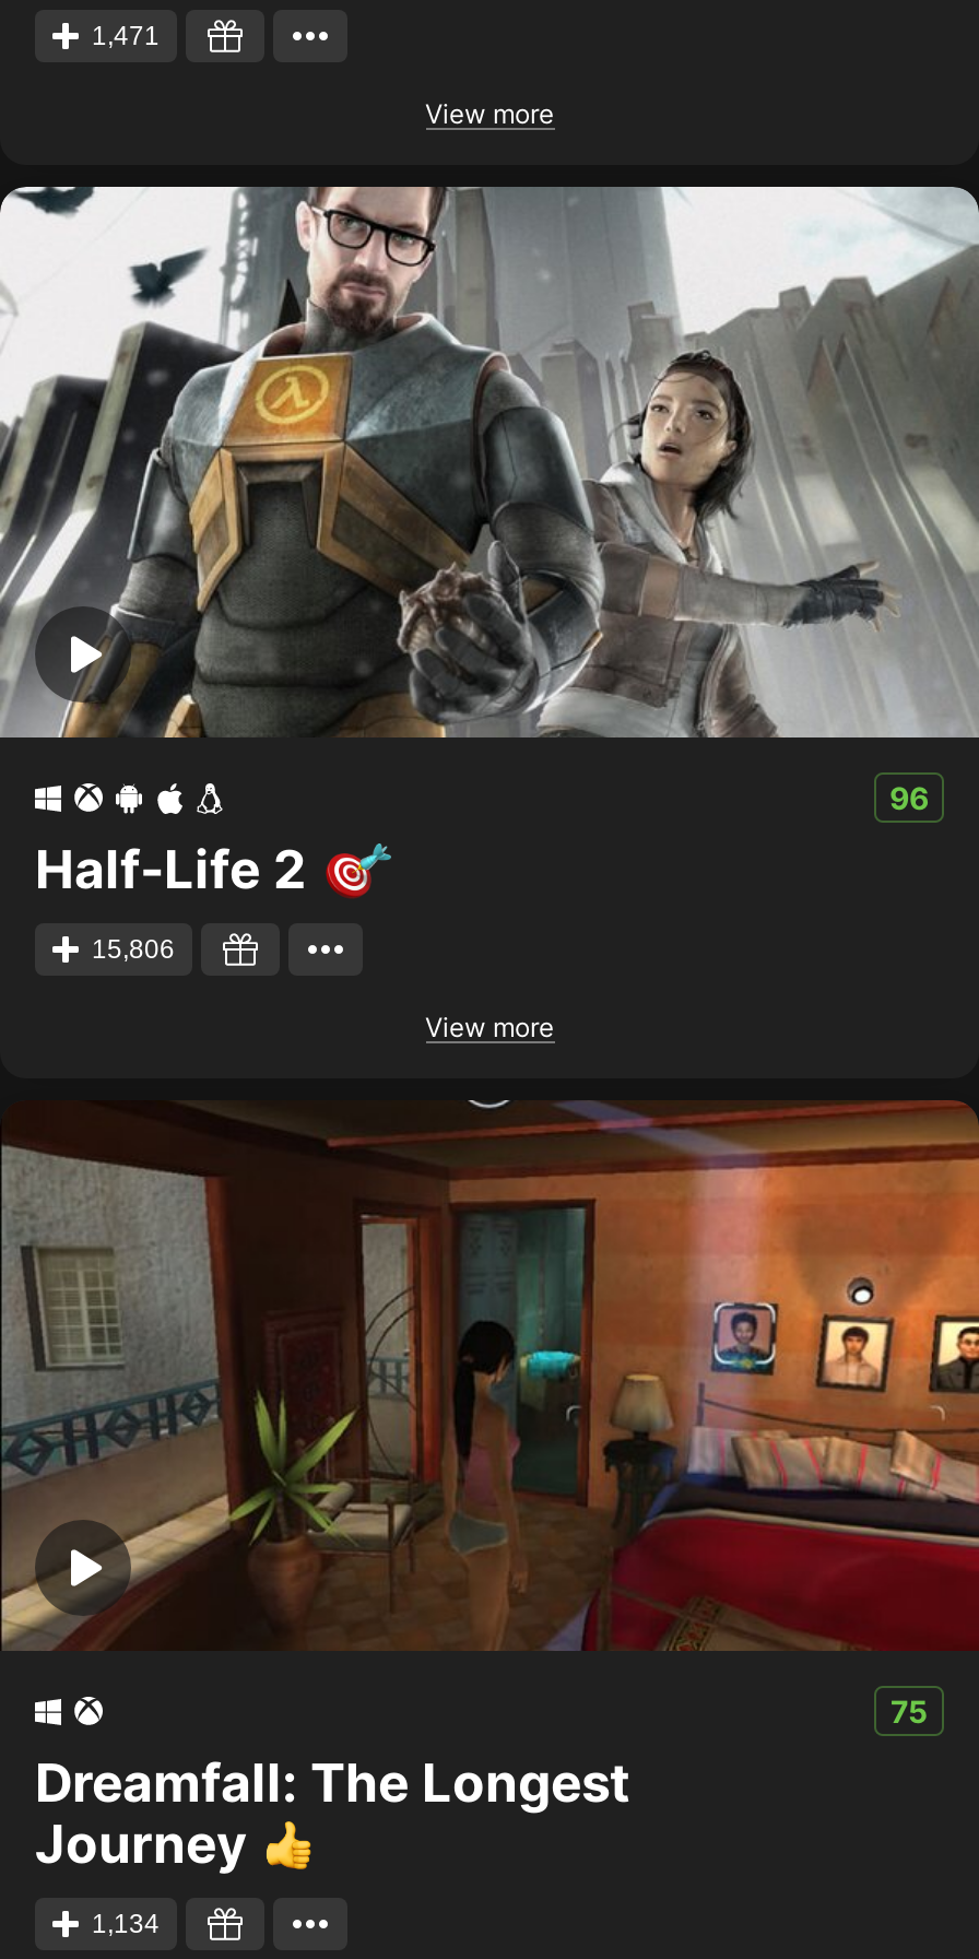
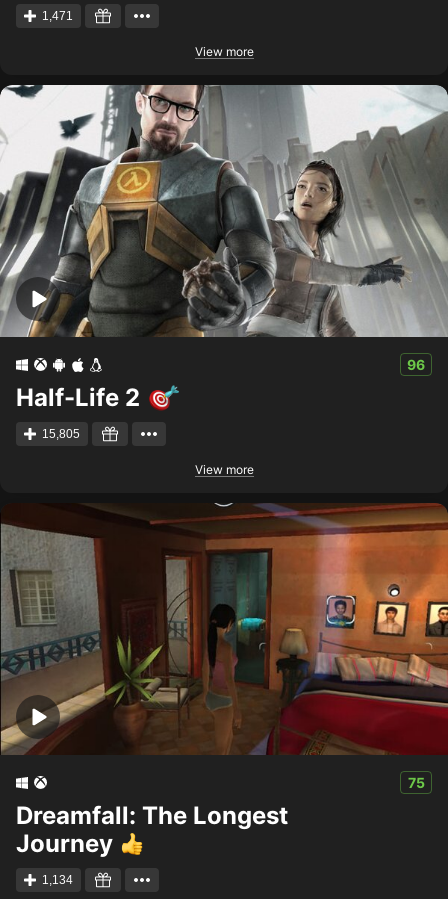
- 15,806
+ 15,805
